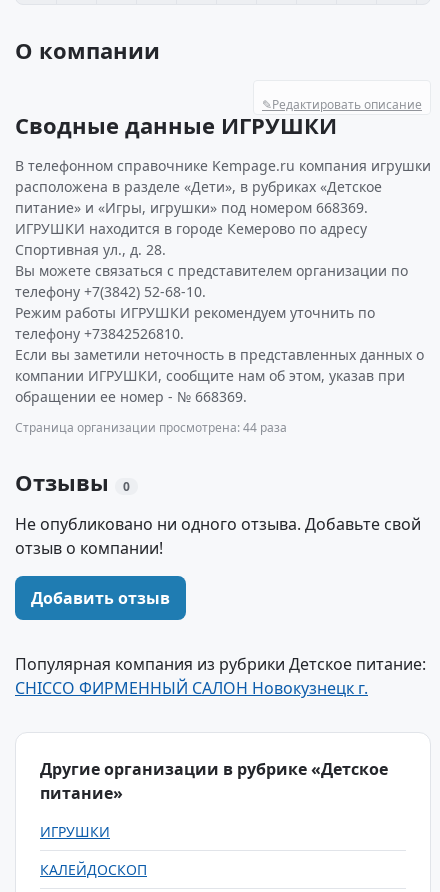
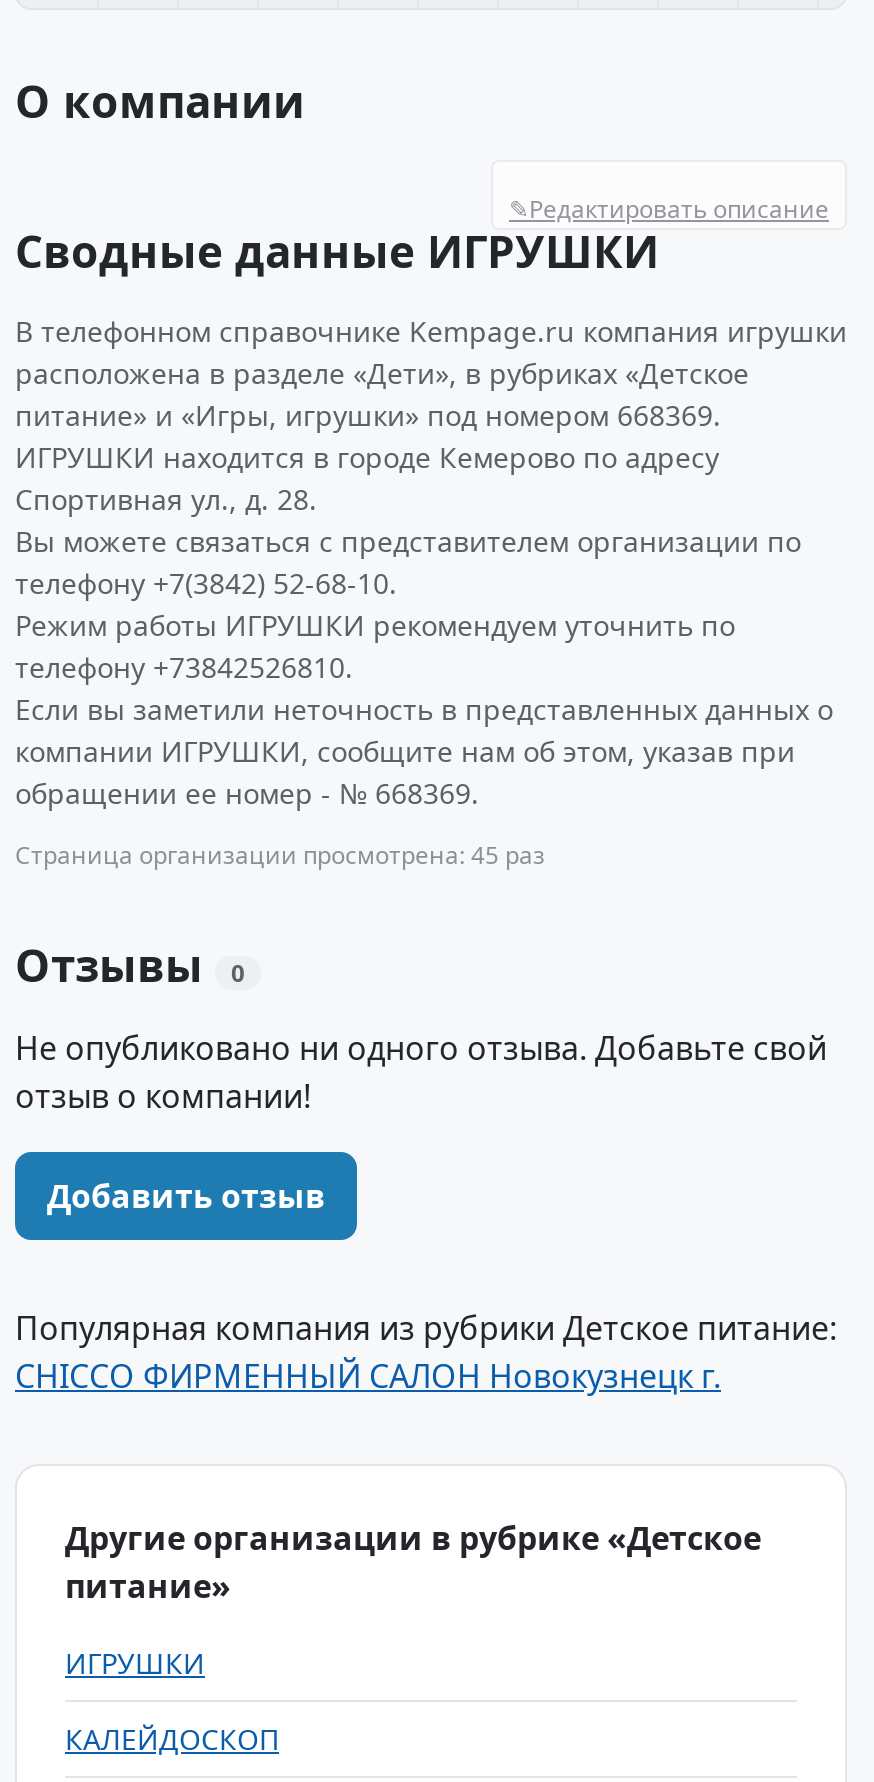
- Страница организации просмотрена: 44 раза
+ Страница организации просмотрена: 45 раз
